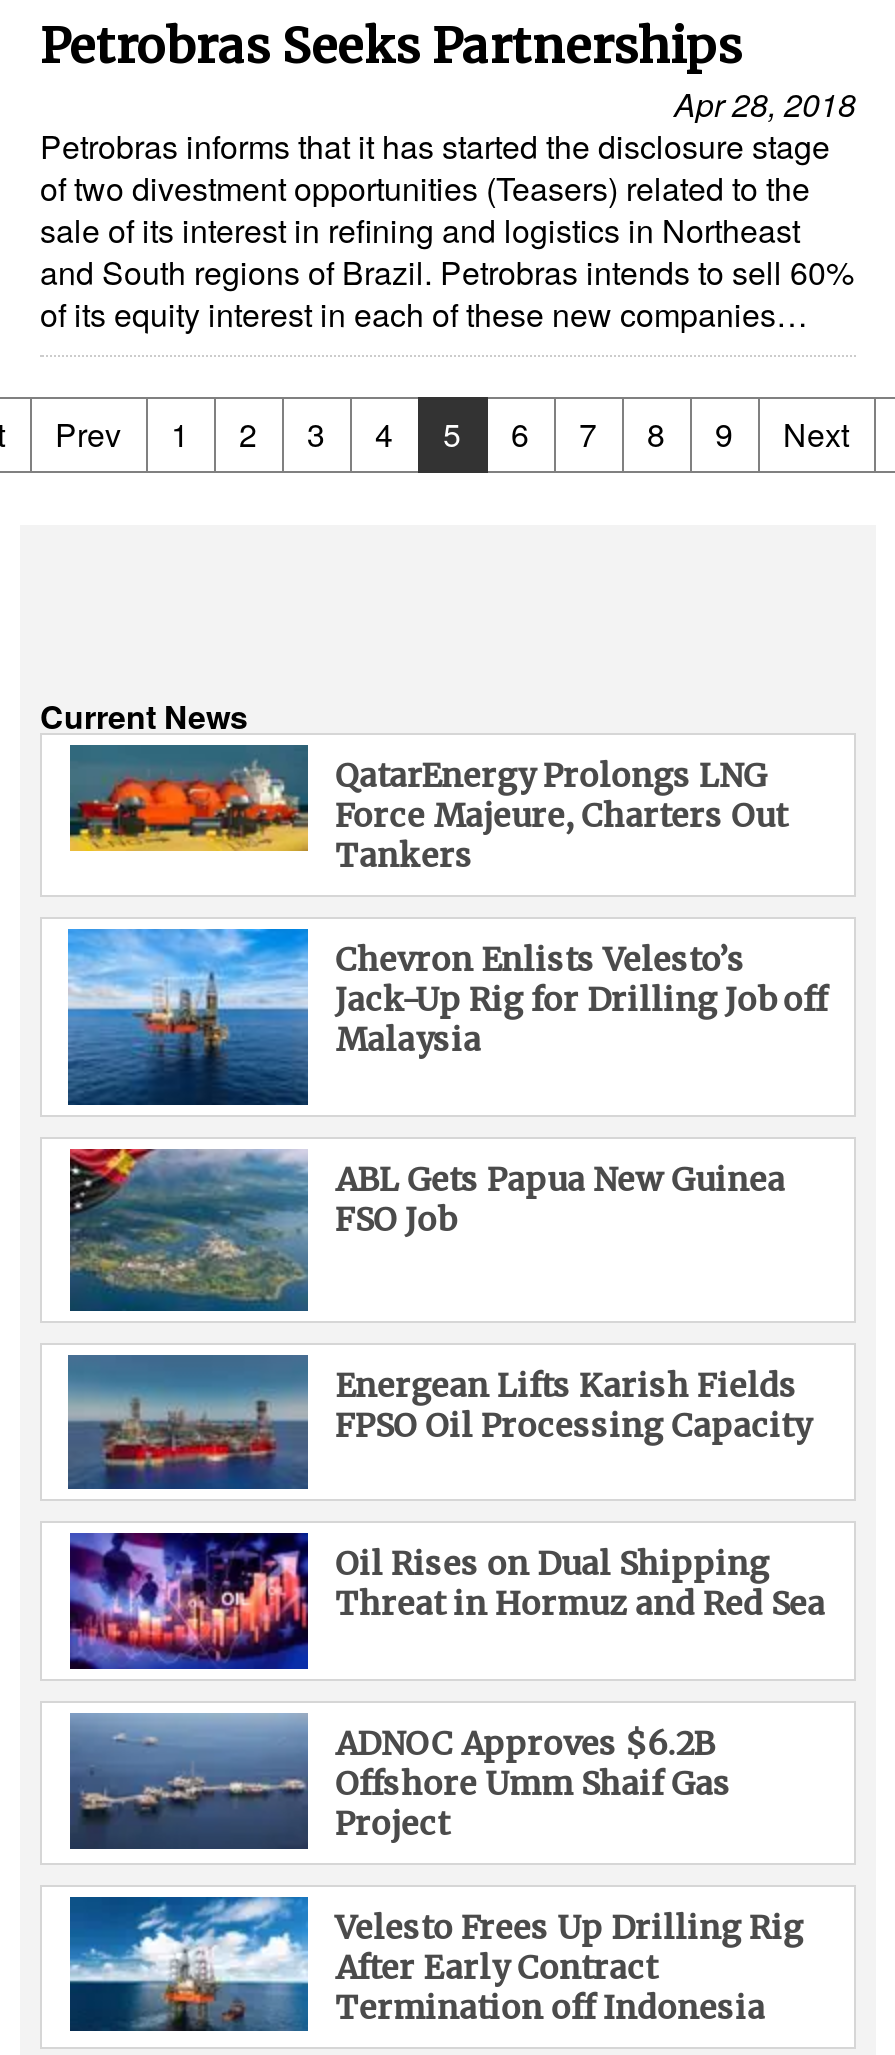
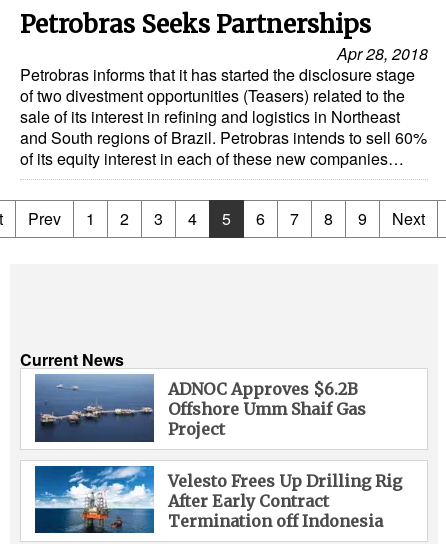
- [image]
- QatarEnergy Prolongs LNG
- Force Majeure, Charters Out
- Tankers
- Chevron Enlists Velesto’s
- Jack-Up Rig for Drilling Job off
- Malaysia
- ABL Gets Papua New Guinea
- FSO Job

- [image]

- [image]
- Energean Lifts Karish Fields
- FPSO Oil Processing Capacity
- Oil Rises on Dual Shipping
- Threat in Hormuz and Red Sea

- [image]

- [image]
